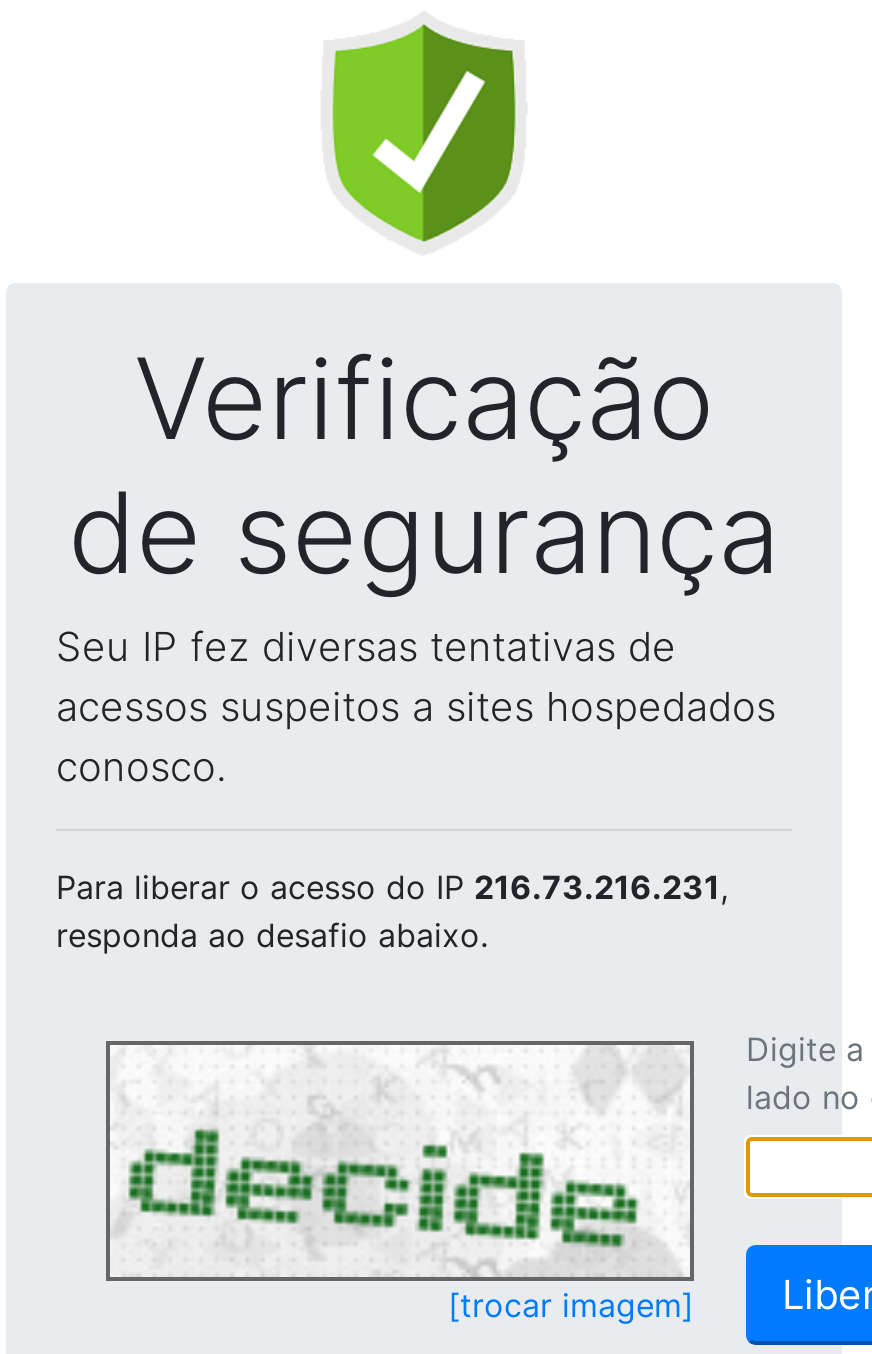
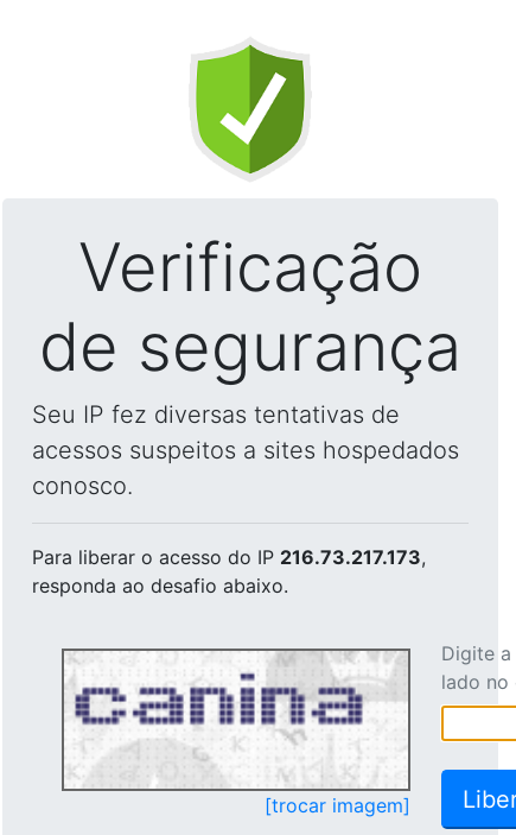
- Para liberar o acesso do IP 216.73.216.231,
+ Para liberar o acesso do IP 216.73.217.173,

- [image]
+ [image]
